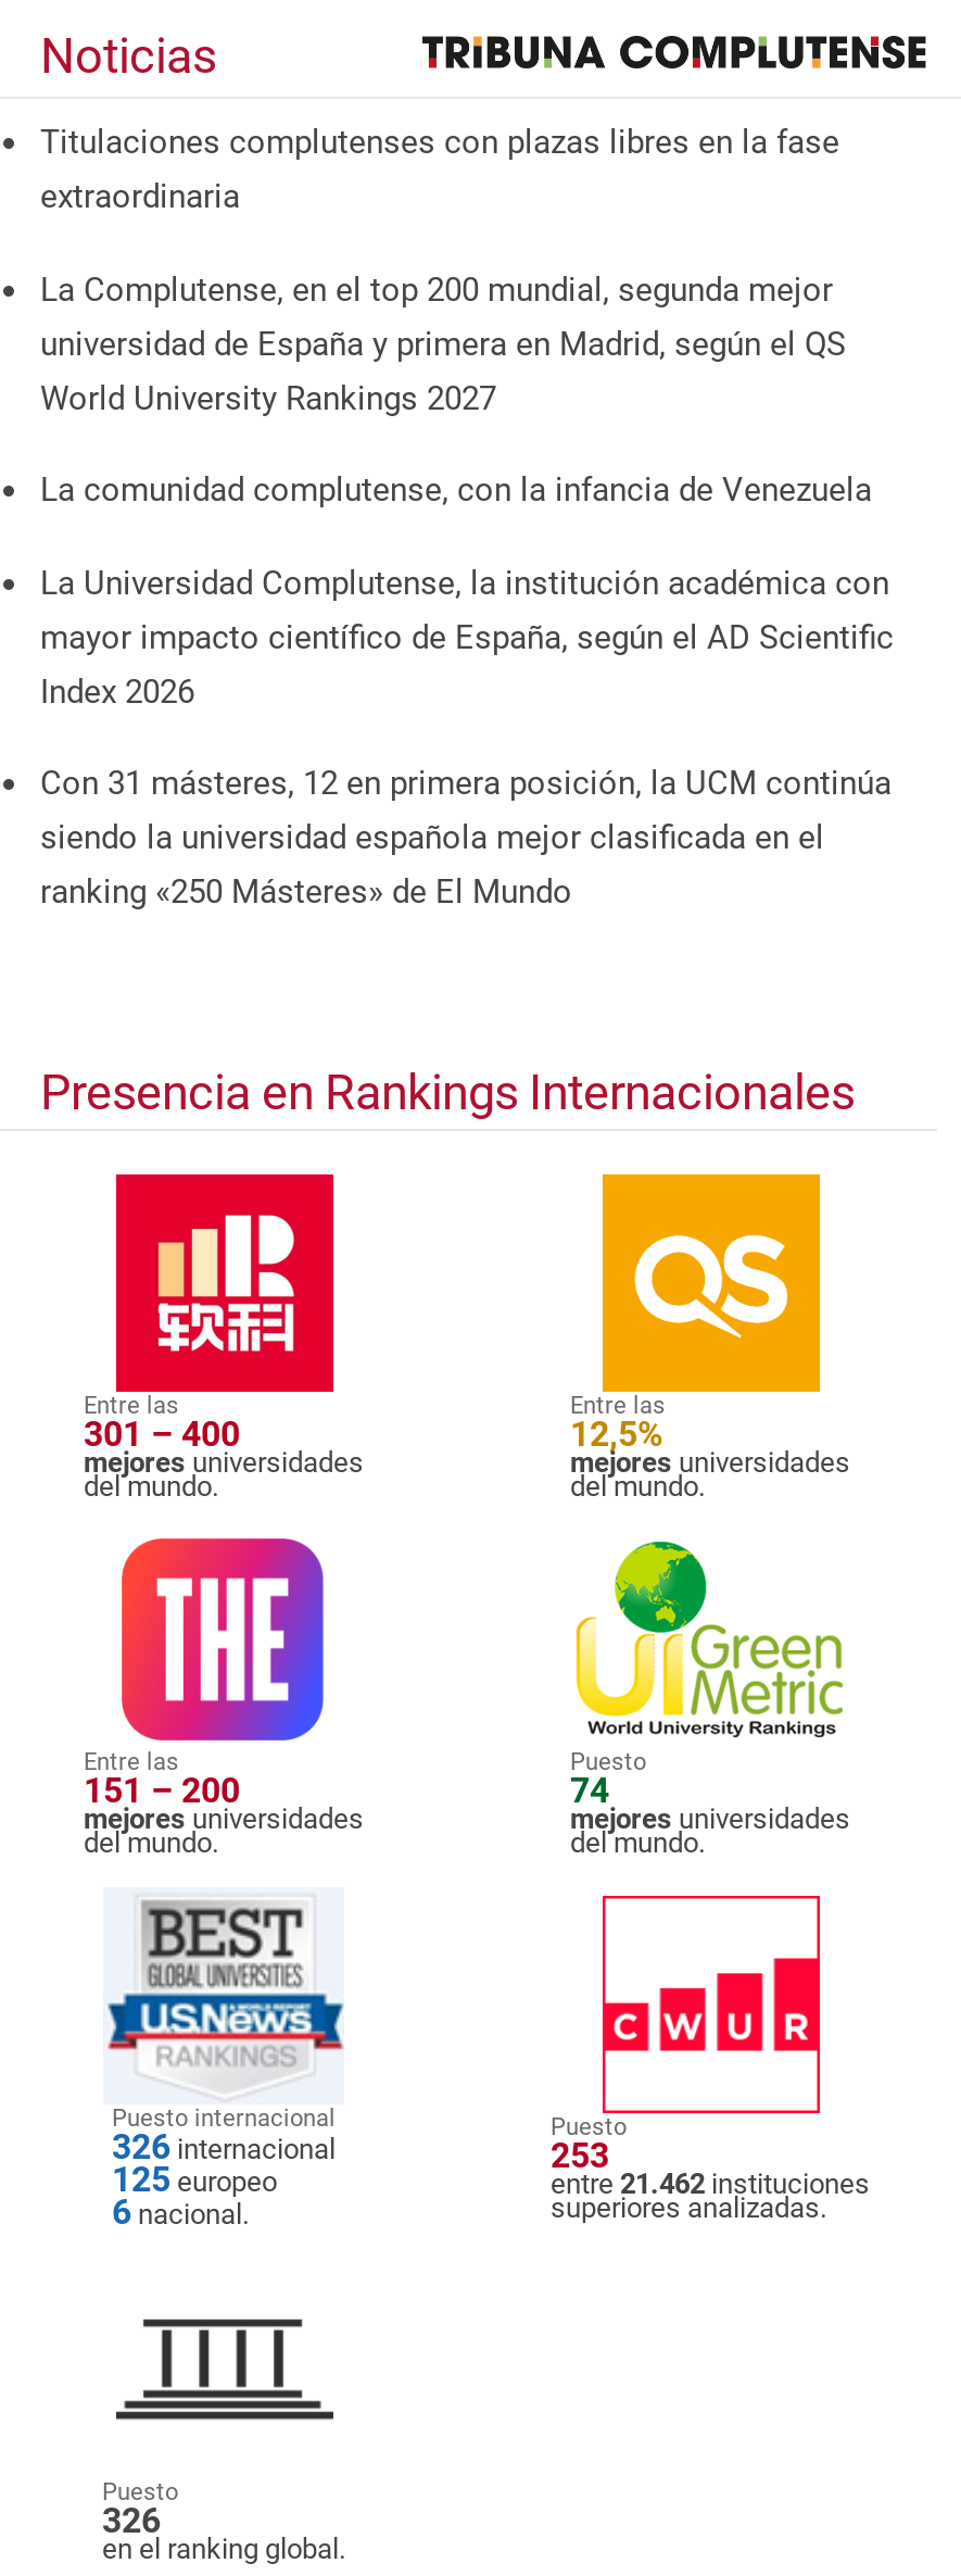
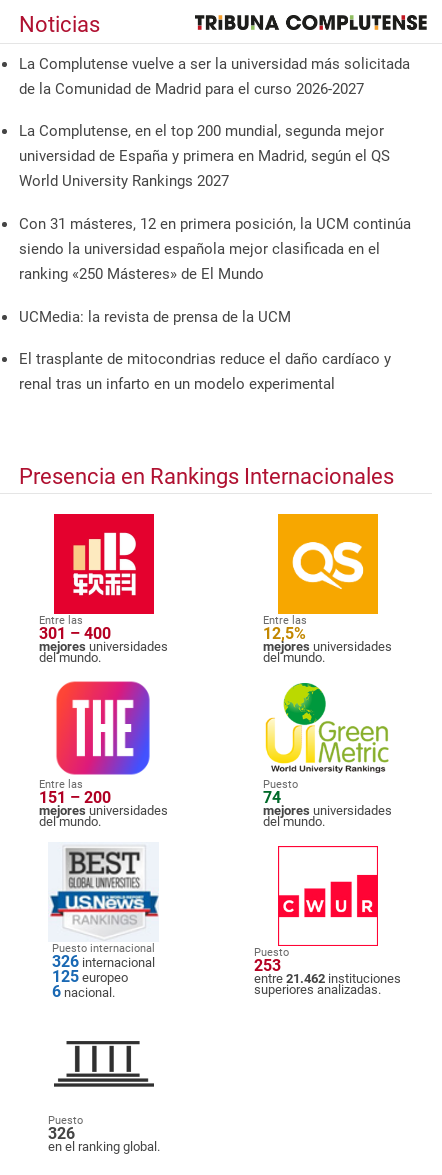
- Titulaciones complutenses con plazas libres en la fase
- extraordinaria
+ La Complutense vuelve a ser la universidad más solicitada
+ de la Comunidad de Madrid para el curso 2026-2027

- La comunidad complutense, con la infancia de Venezuela
- La Universidad Complutense, la institución académica con
- mayor impacto científico de España, según el AD Scientific
- Index 2026

moved up: Con 31 másteres, 12 en primera posición, la UCM continúa | siendo la universidad española mejor clasificada en el | ranking «250 Másteres» de El Mundo

+ UCMedia: la revista de prensa de la UCM
+ El trasplante de mitocondrias reduce el daño cardíaco y
+ renal tras un infarto en un modelo experimental
